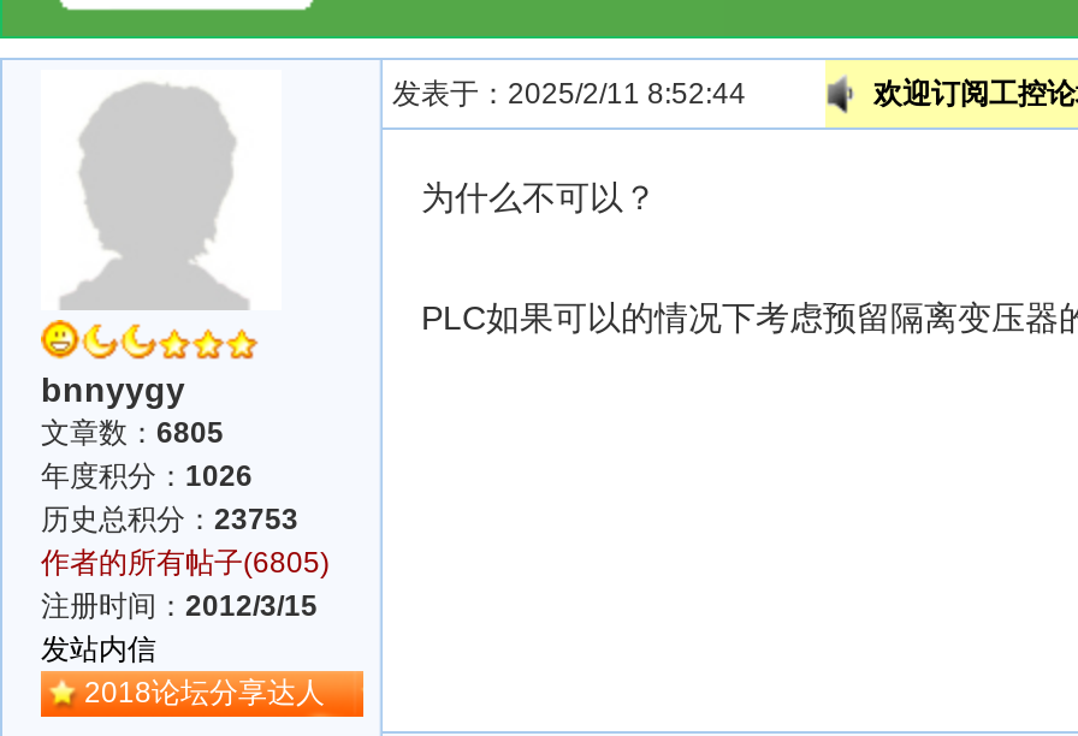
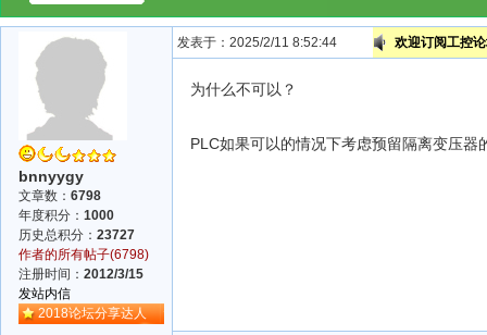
- 文章数：6805
+ 文章数：6798

- 年度积分：1026
+ 年度积分：1000

- 历史总积分：23753
+ 历史总积分：23727

- 作者的所有帖子(6805)
+ 作者的所有帖子(6798)
